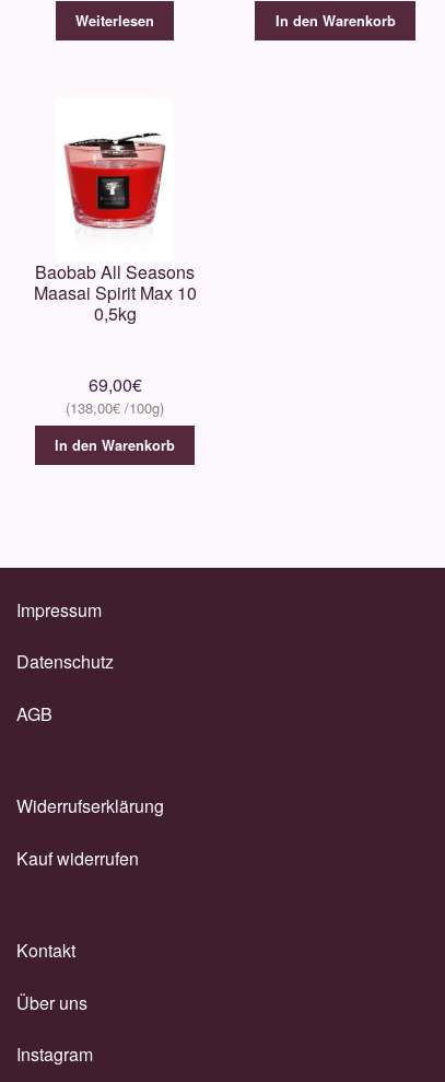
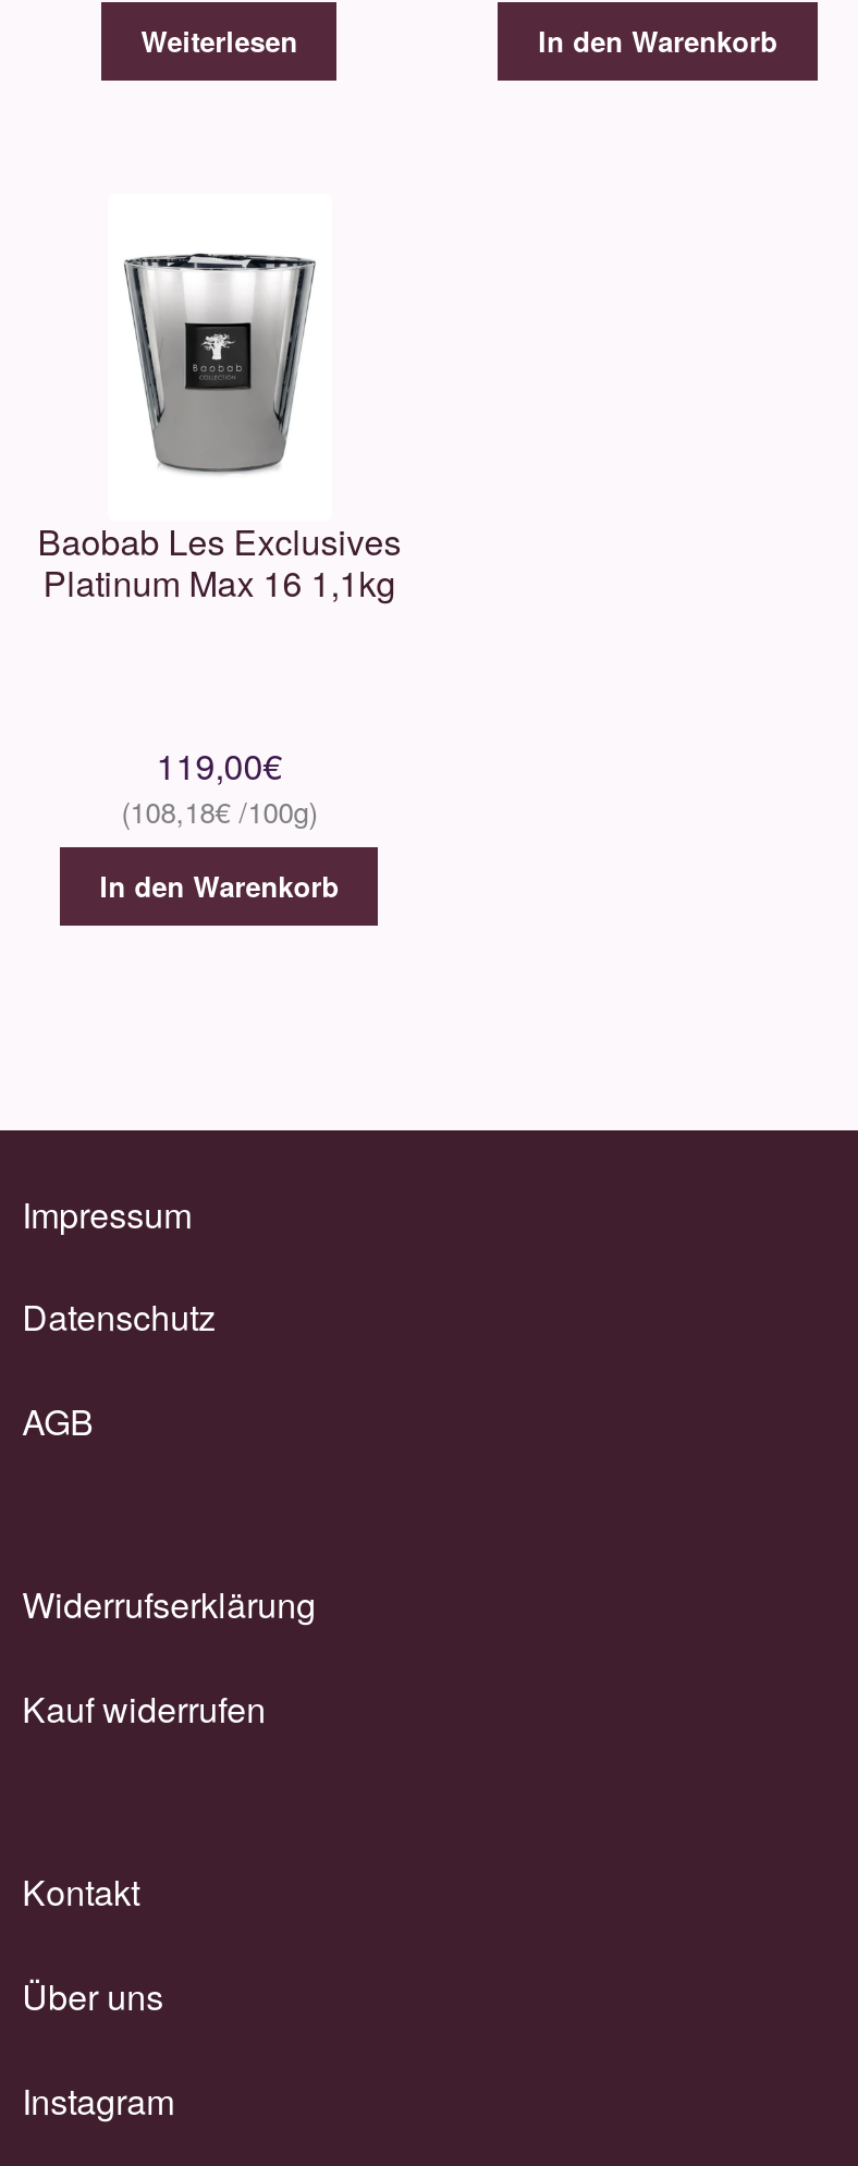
- [image]
- Baobab All Seasons
- Maasai Spirit Max 10
- 0,5kg
+ [image]
+ Baobab Les Exclusives
+ Platinum Max 16 1,1kg

- 69,00€
- 138,00€
+ 119,00€
+ 108,18€
